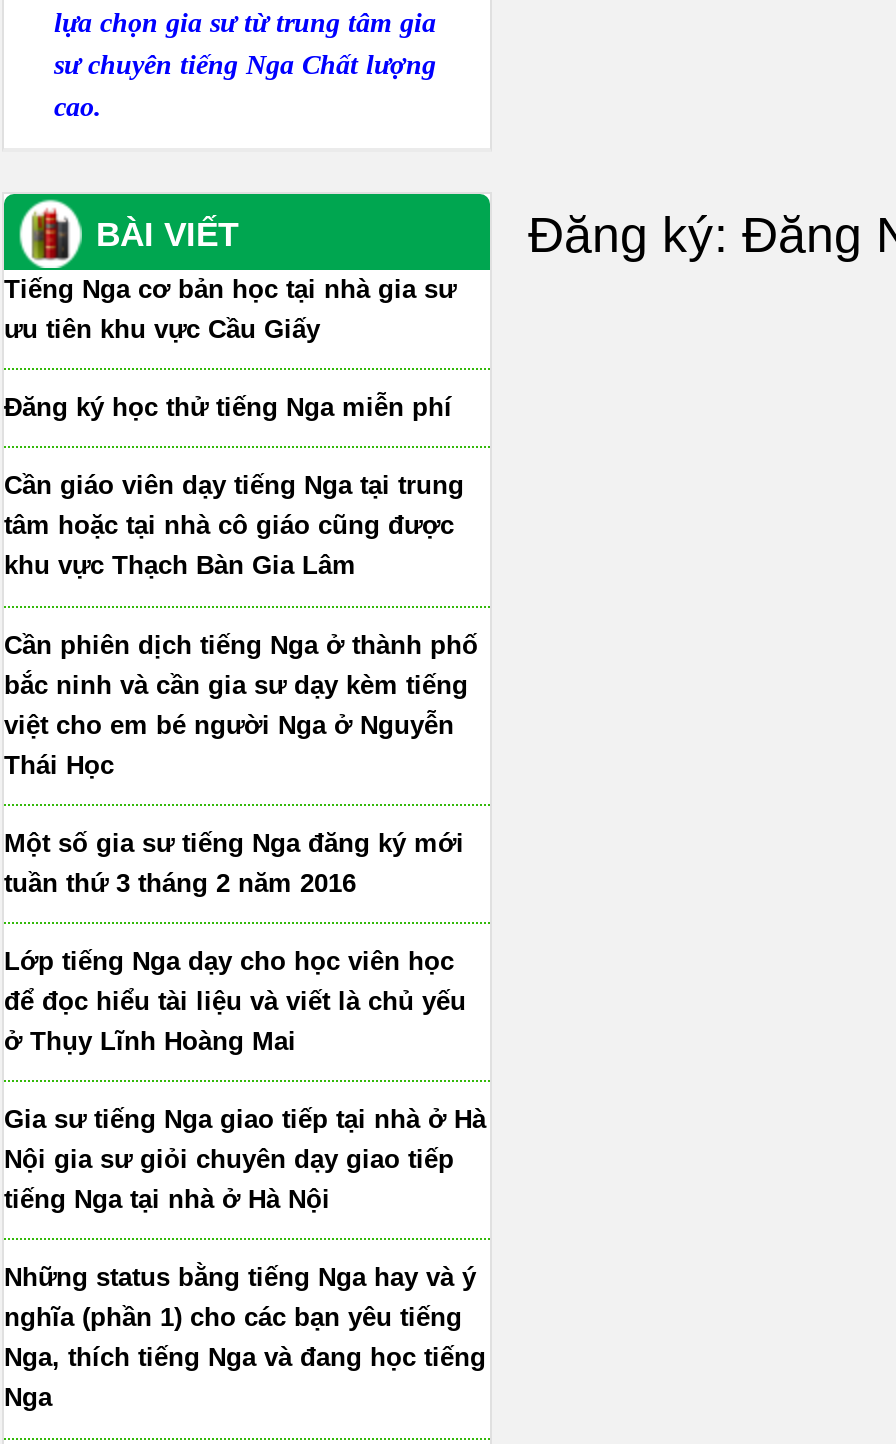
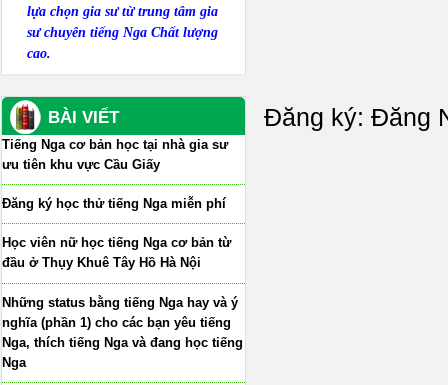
- Cần giáo viên dạy tiếng Nga tại trung
- tâm hoặc tại nhà cô giáo cũng được
- khu vực Thạch Bàn Gia Lâm
- Cần phiên dịch tiếng Nga ở thành phố
- bắc ninh và cần gia sư dạy kèm tiếng
- việt cho em bé người Nga ở Nguyễn
- Thái Học
- Một số gia sư tiếng Nga đăng ký mới
- tuần thứ 3 tháng 2 năm 2016
- Lớp tiếng Nga dạy cho học viên học
- để đọc hiểu tài liệu và viết là chủ yếu
- ở Thụy Lĩnh Hoàng Mai
- Gia sư tiếng Nga giao tiếp tại nhà ở Hà
- Nội gia sư giỏi chuyên dạy giao tiếp
- tiếng Nga tại nhà ở Hà Nội
+ Học viên nữ học tiếng Nga cơ bản từ
+ đầu ở Thụy Khuê Tây Hồ Hà Nội
